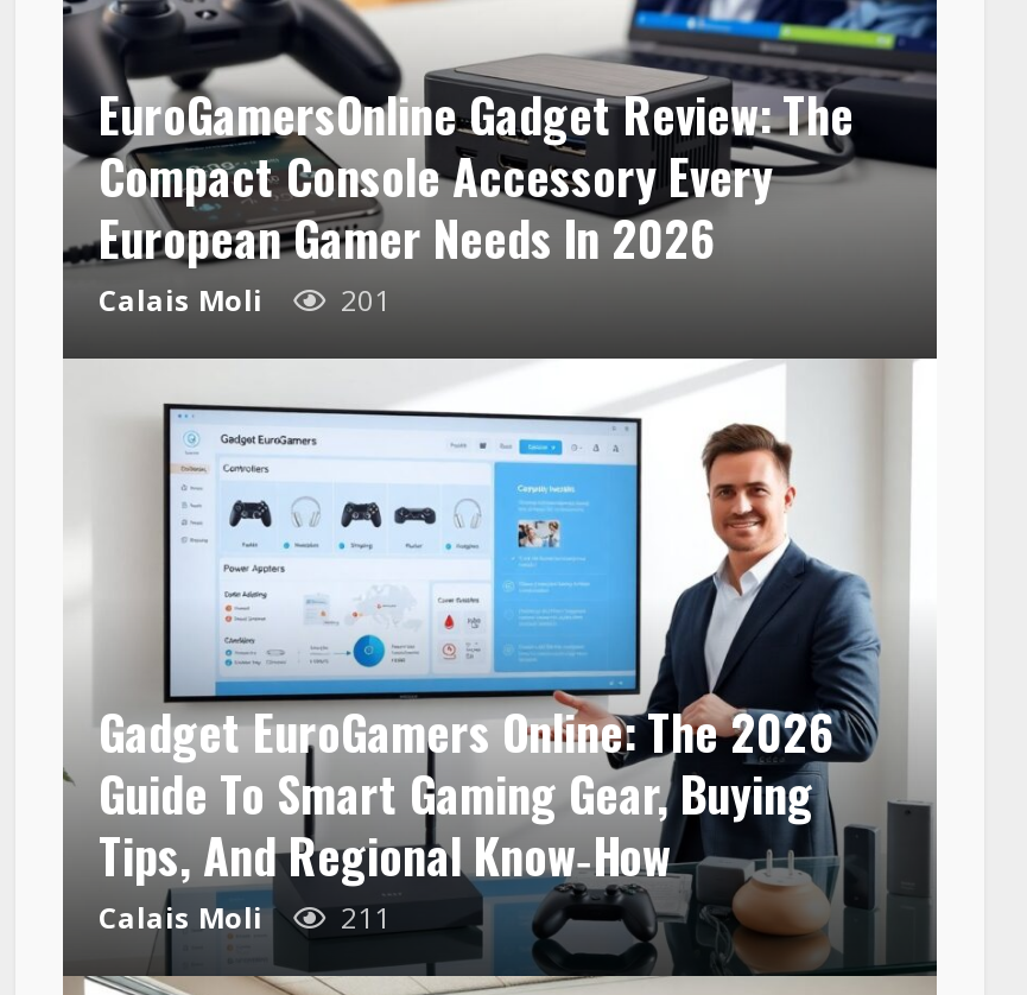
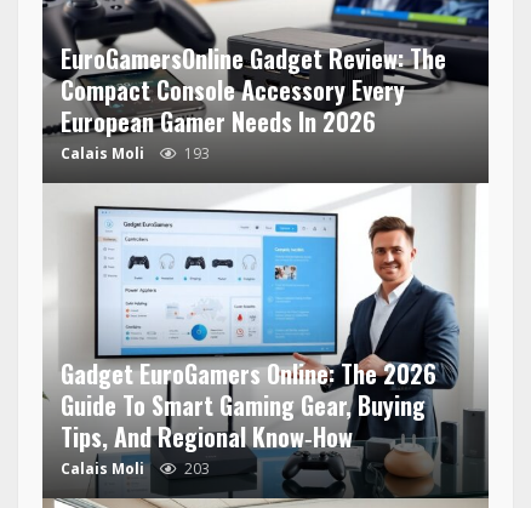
- Calais Moli 201
+ Calais Moli 193

- Calais Moli 211
+ Calais Moli 203
